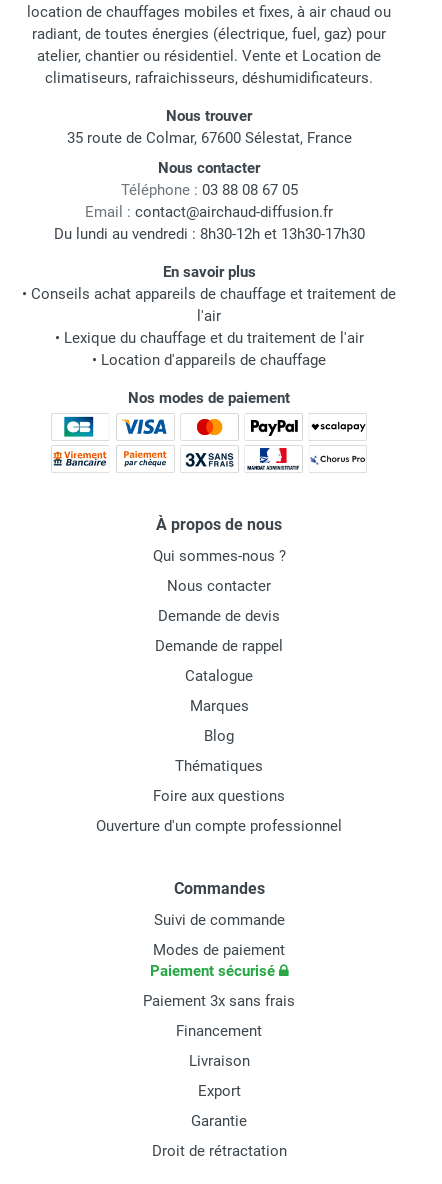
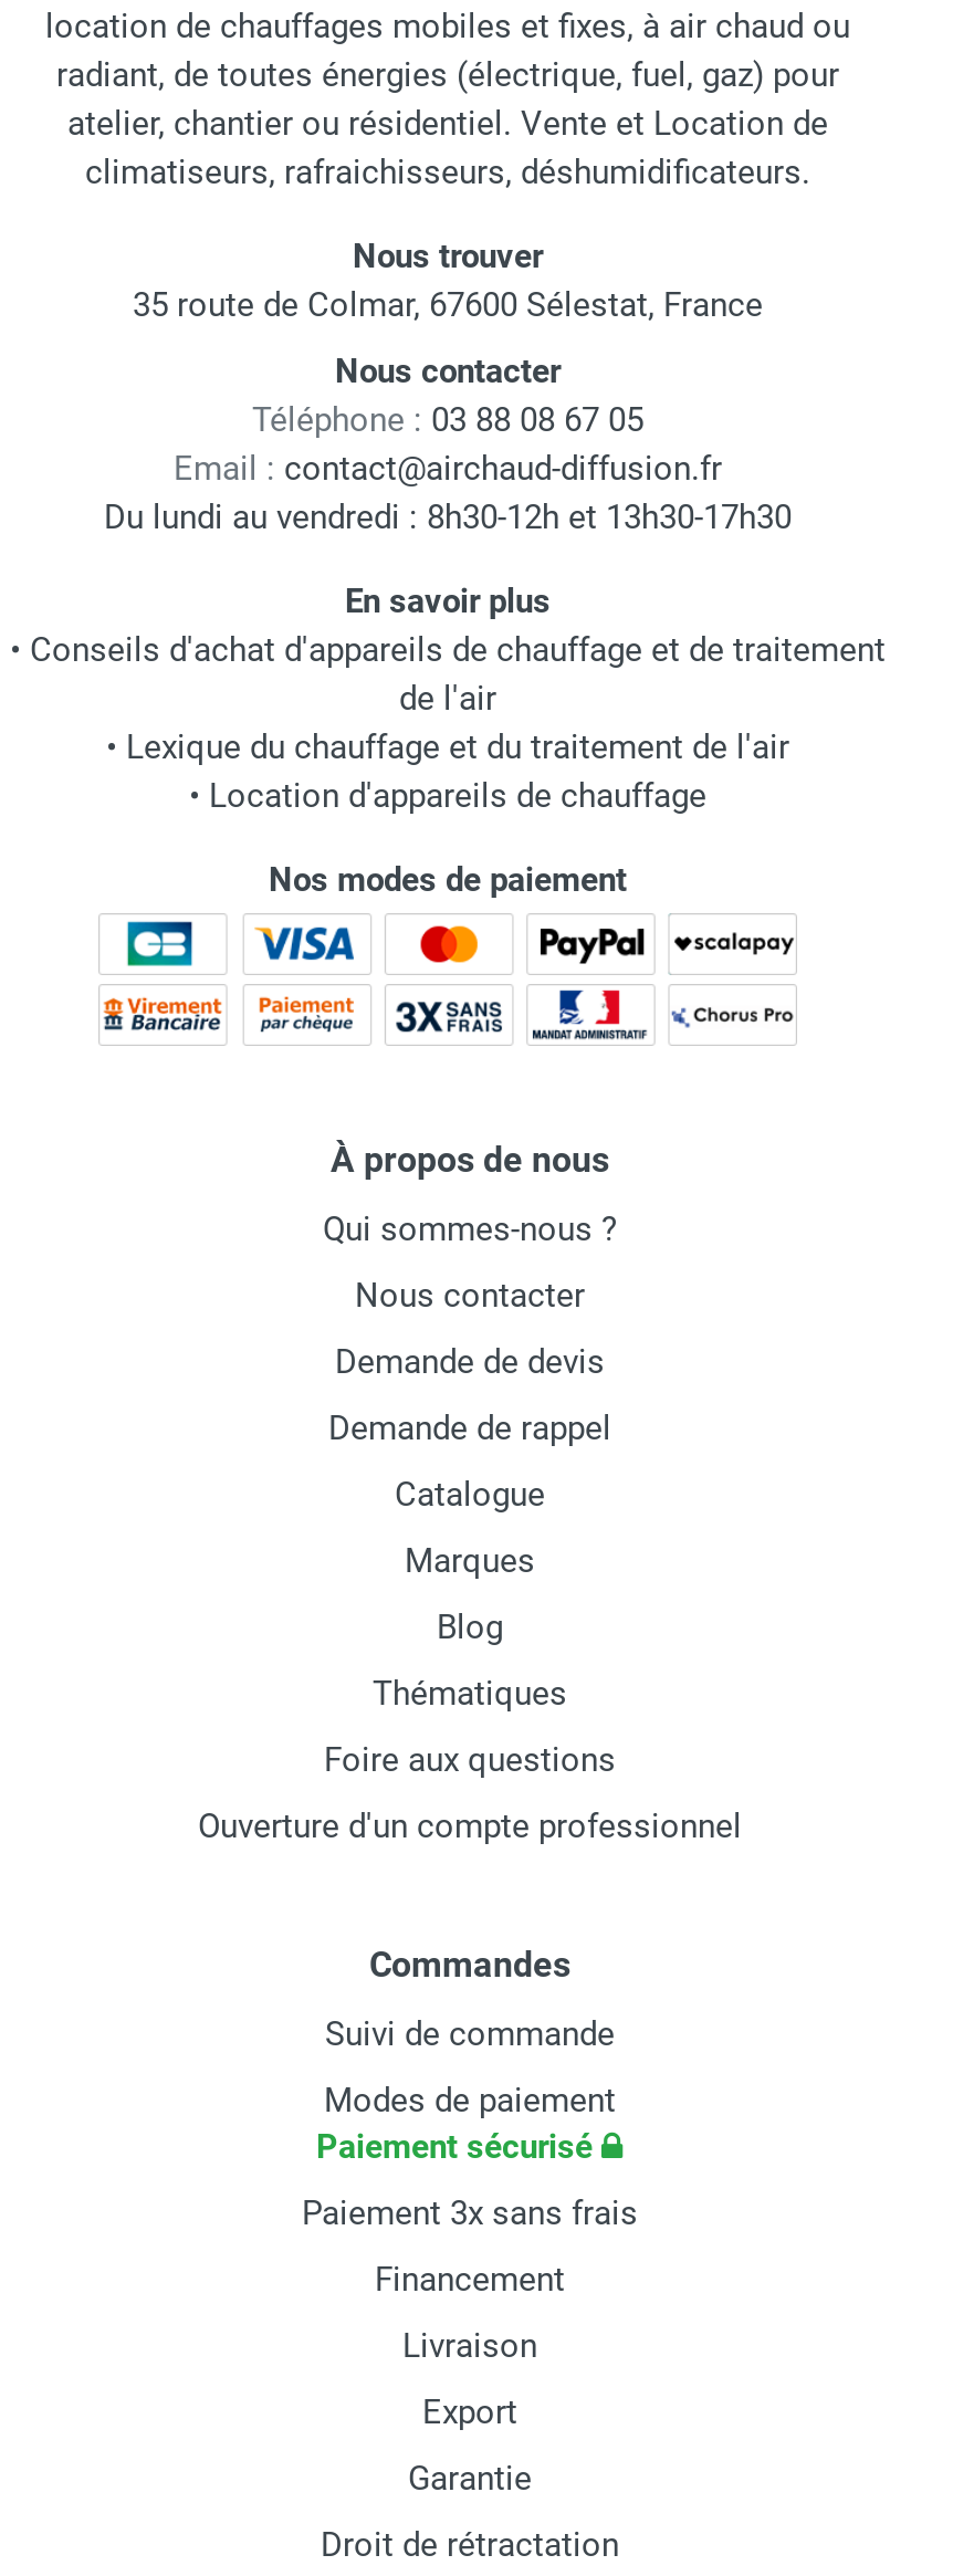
- • Conseils achat appareils de chauffage et traitement de
- l'air
+ • Conseils d'achat d'appareils de chauffage et de traitement
+ de l'air
